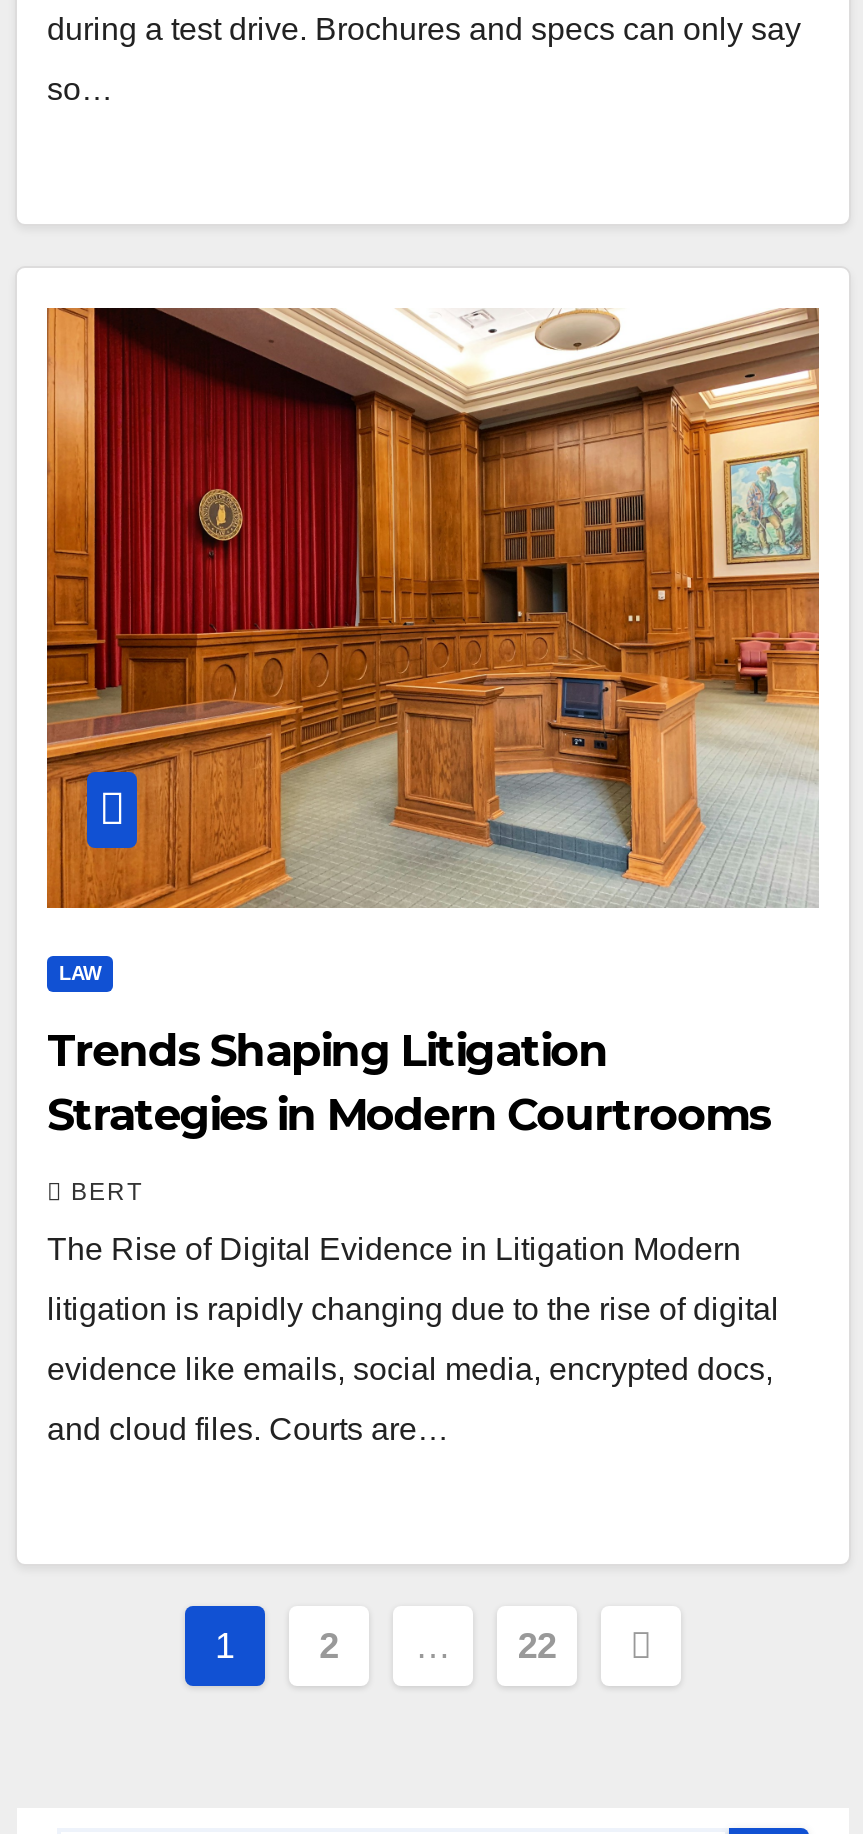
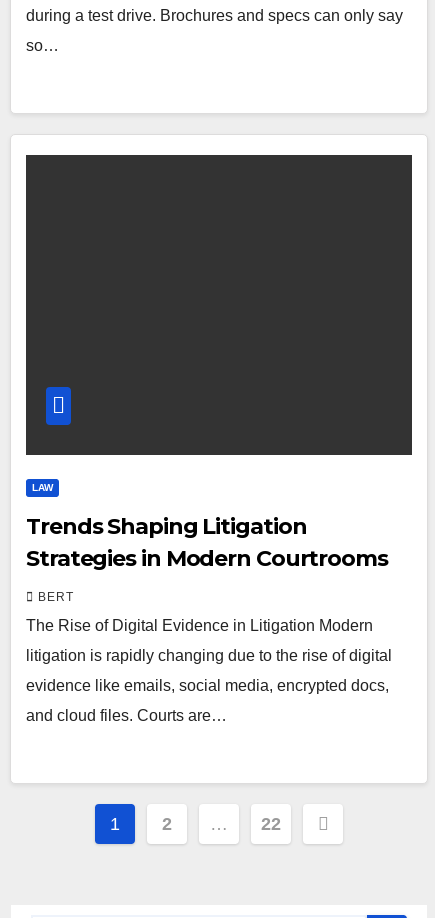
- [image]
